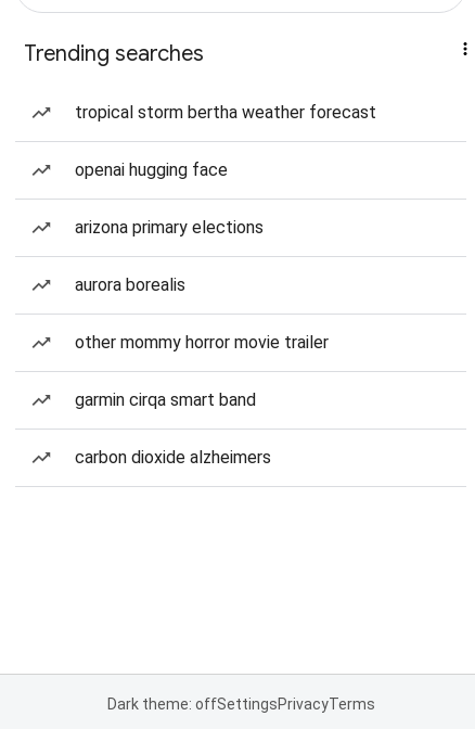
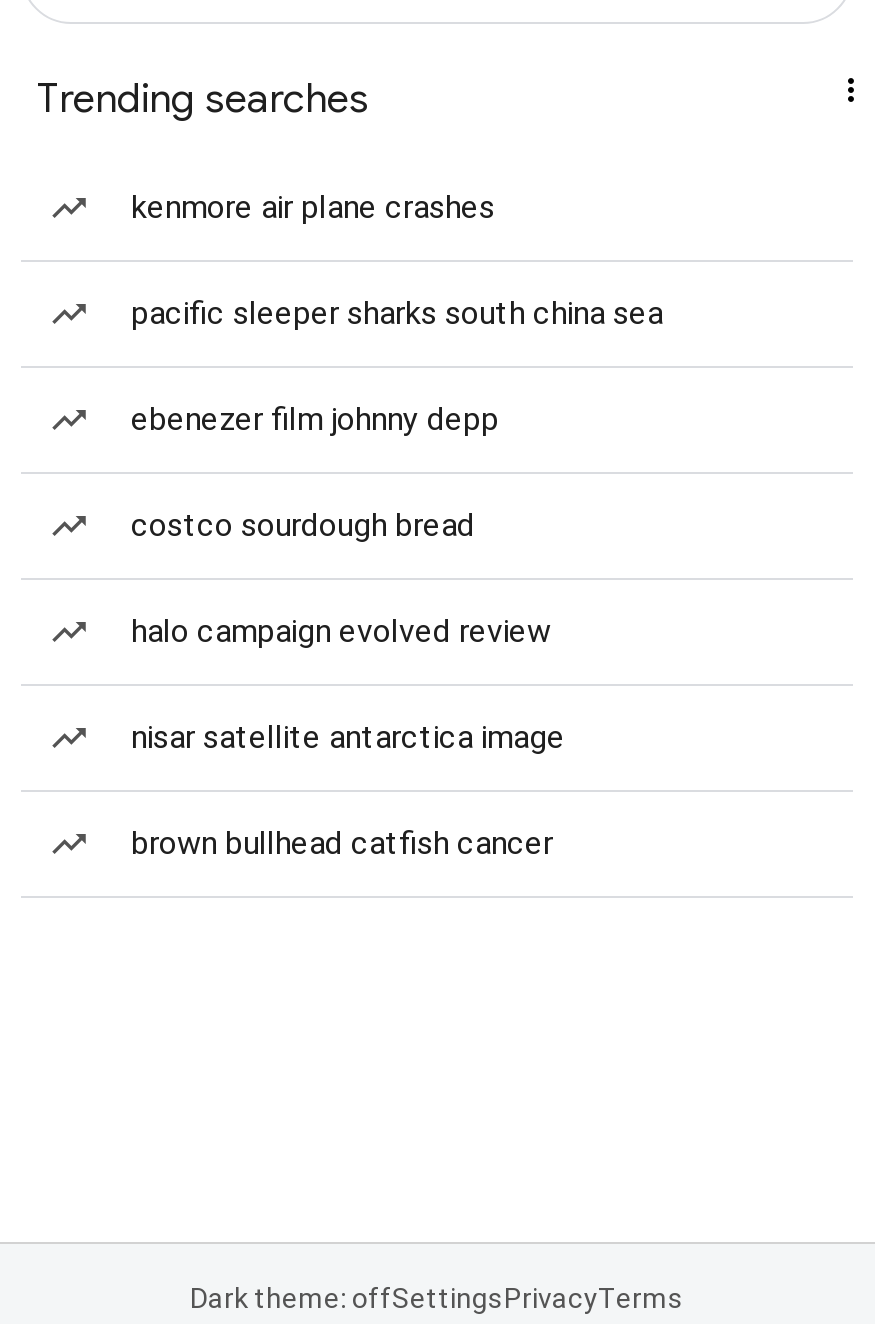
- tropical storm bertha weather forecast
+ kenmore air plane crashes

- openai hugging face
+ pacific sleeper sharks south china sea

- arizona primary elections
+ ebenezer film johnny depp

- aurora borealis
+ costco sourdough bread

- other mommy horror movie trailer
+ halo campaign evolved review

- garmin cirqa smart band
+ nisar satellite antarctica image

- carbon dioxide alzheimers
+ brown bullhead catfish cancer
